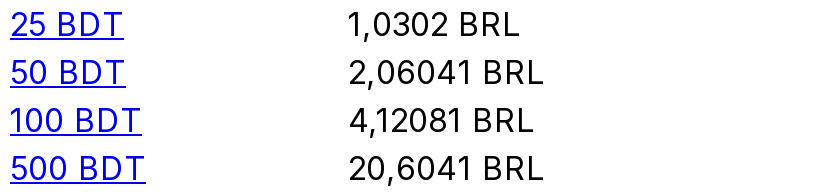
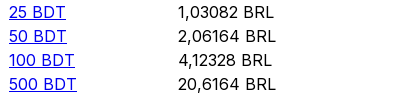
- 1,0302 BRL
+ 1,03082 BRL

- 2,06041 BRL
+ 2,06164 BRL

- 4,12081 BRL
+ 4,12328 BRL

- 20,6041 BRL
+ 20,6164 BRL
